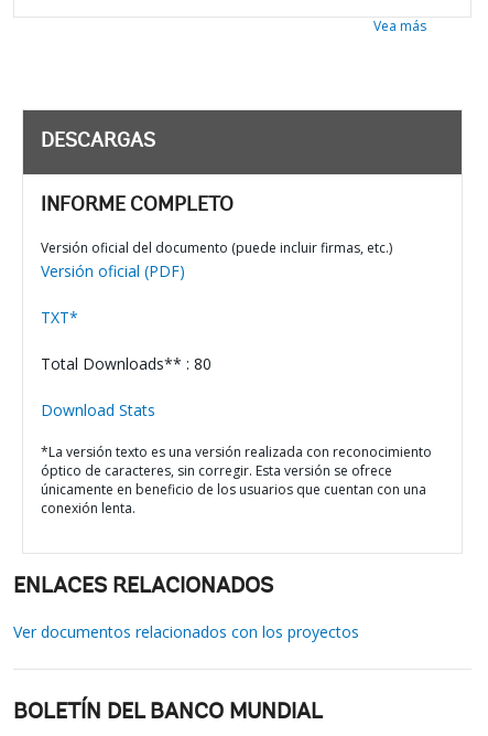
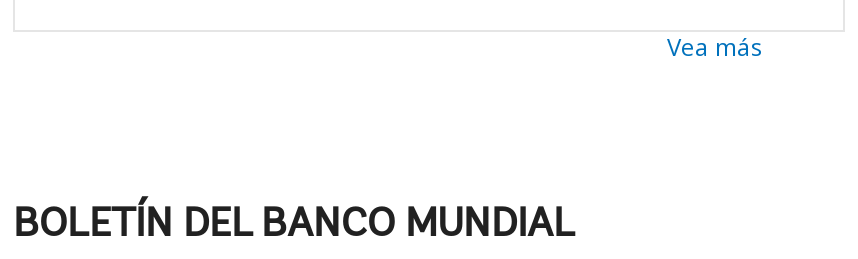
- DESCARGAS
- INFORME COMPLETO
- Versión oficial del documento (puede incluir firmas, etc.)
- Versión oficial (PDF)
- TXT*
- Total Downloads** : 80
- Download Stats
- *La versión texto es una versión realizada con reconocimiento
- óptico de caracteres, sin corregir. Esta versión se ofrece
- únicamente en beneficio de los usuarios que cuentan con una
- conexión lenta.

- ENLACES RELACIONADOS
- Ver documentos relacionados con los proyectos
